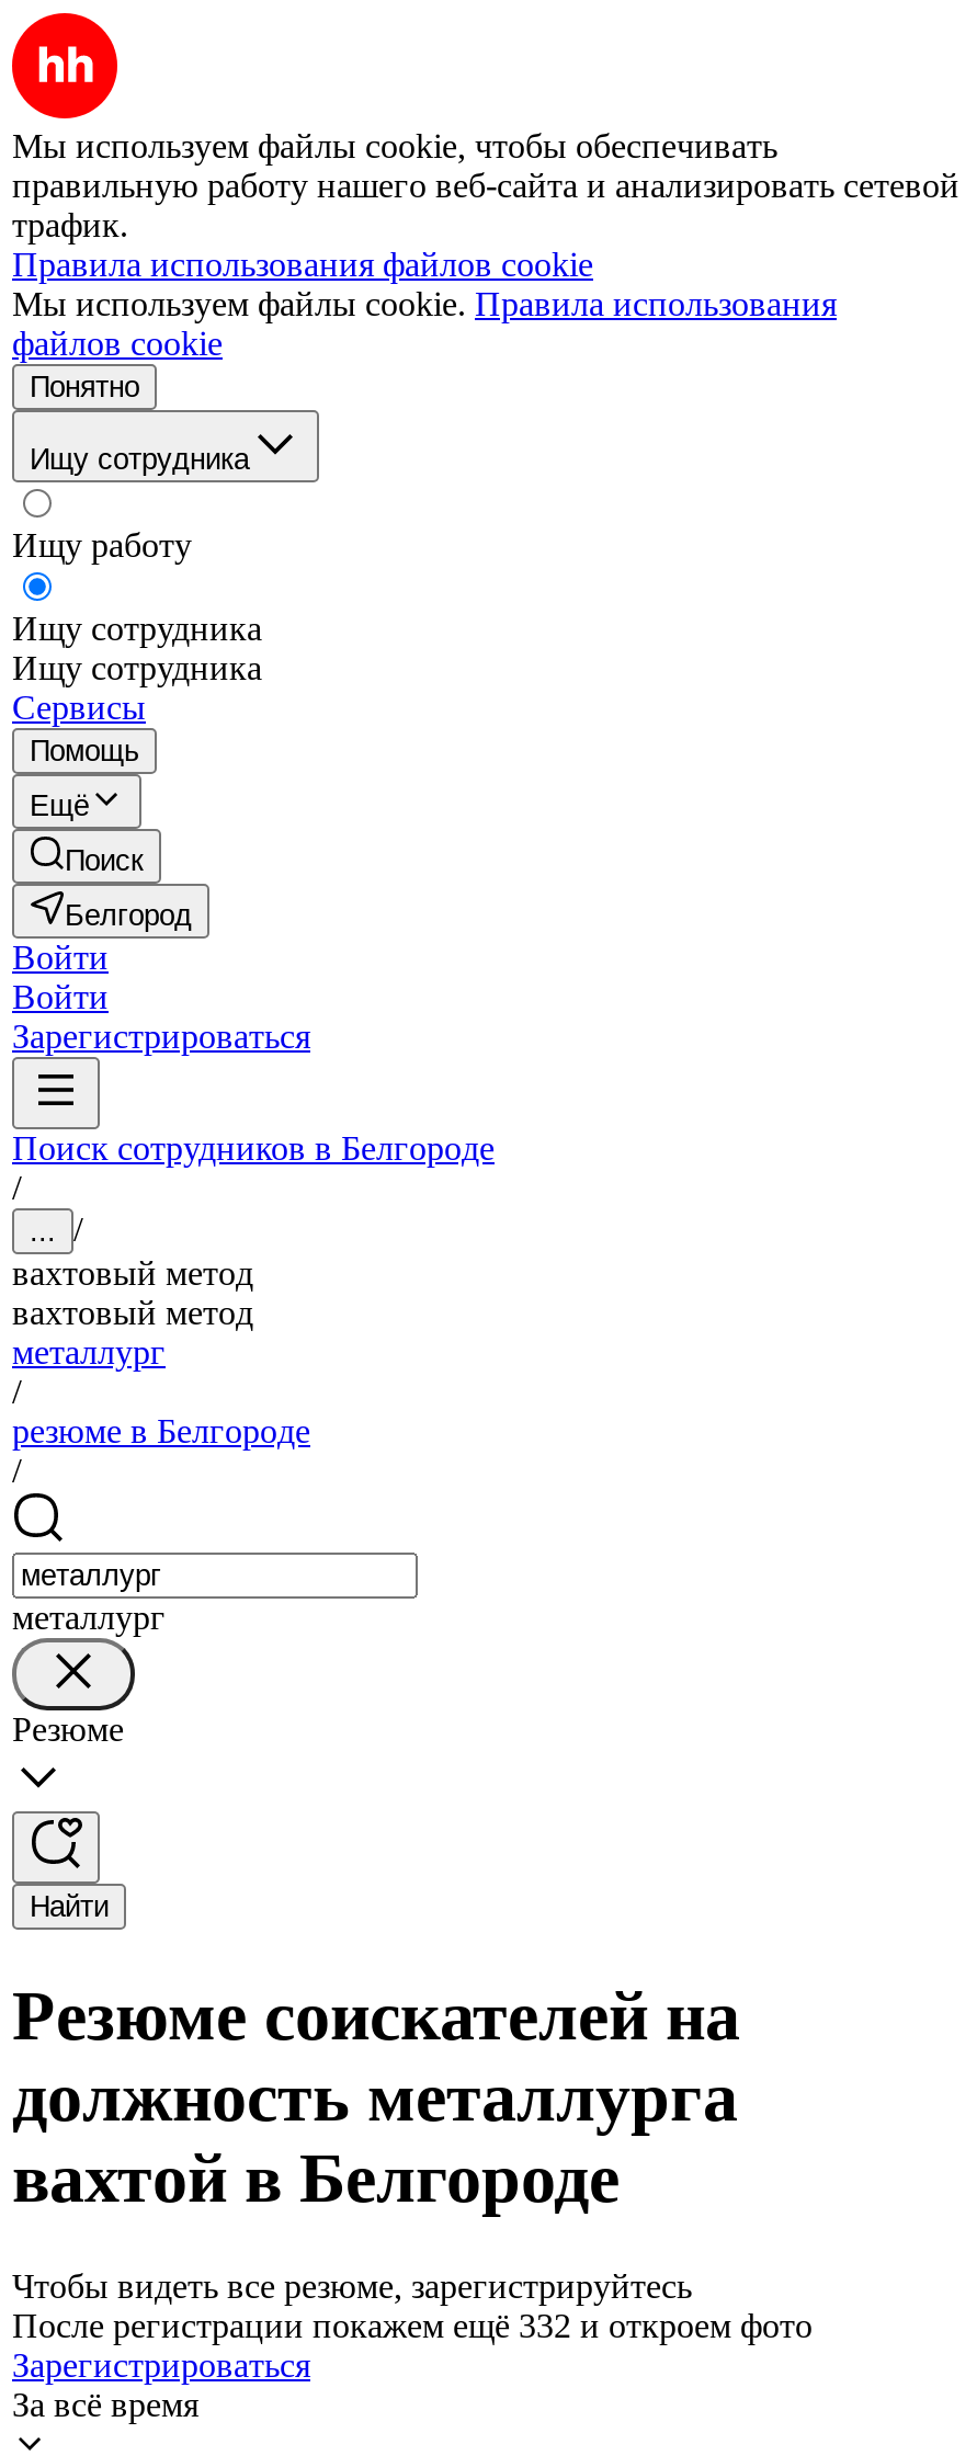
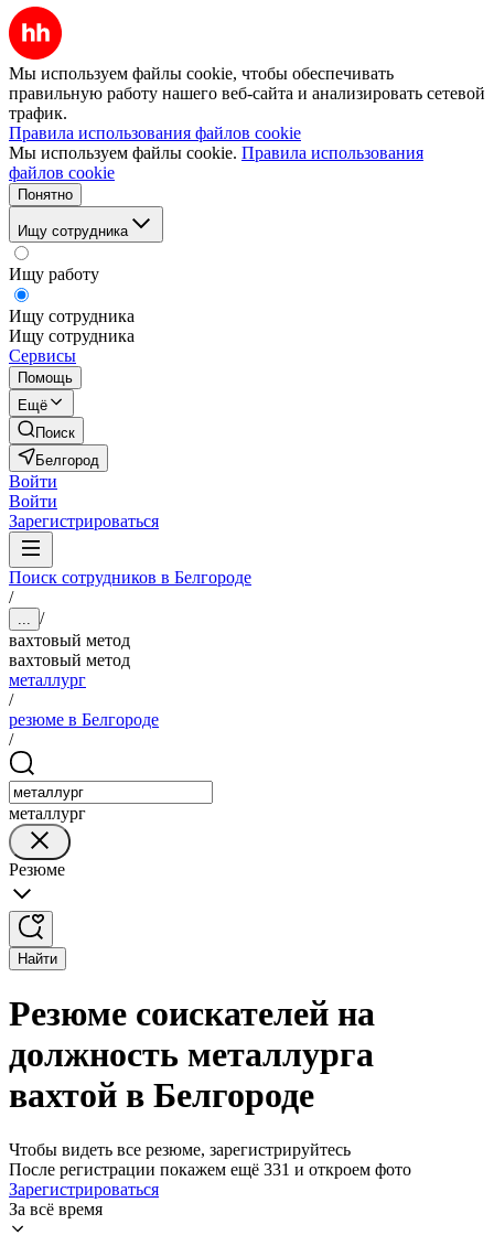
- После регистрации покажем ещё 332 и откроем фото
+ После регистрации покажем ещё 331 и откроем фото
